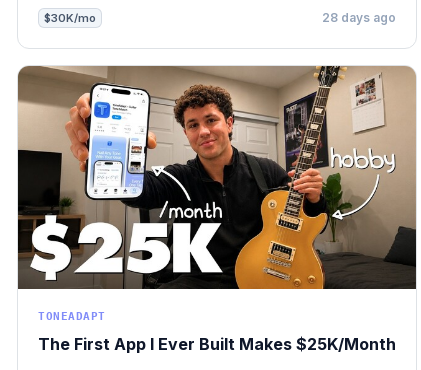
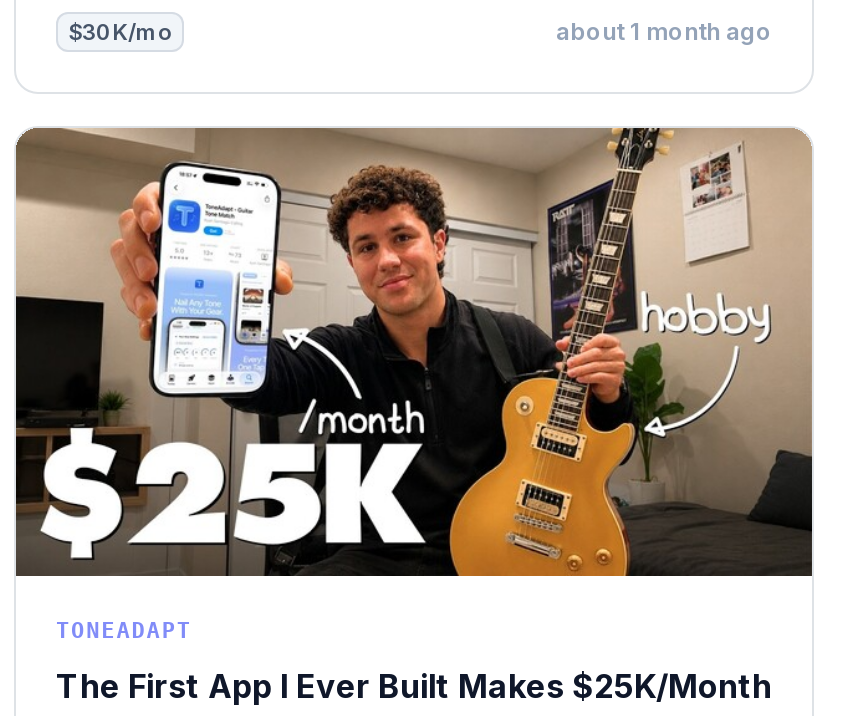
- 28 days ago
+ about 1 month ago
